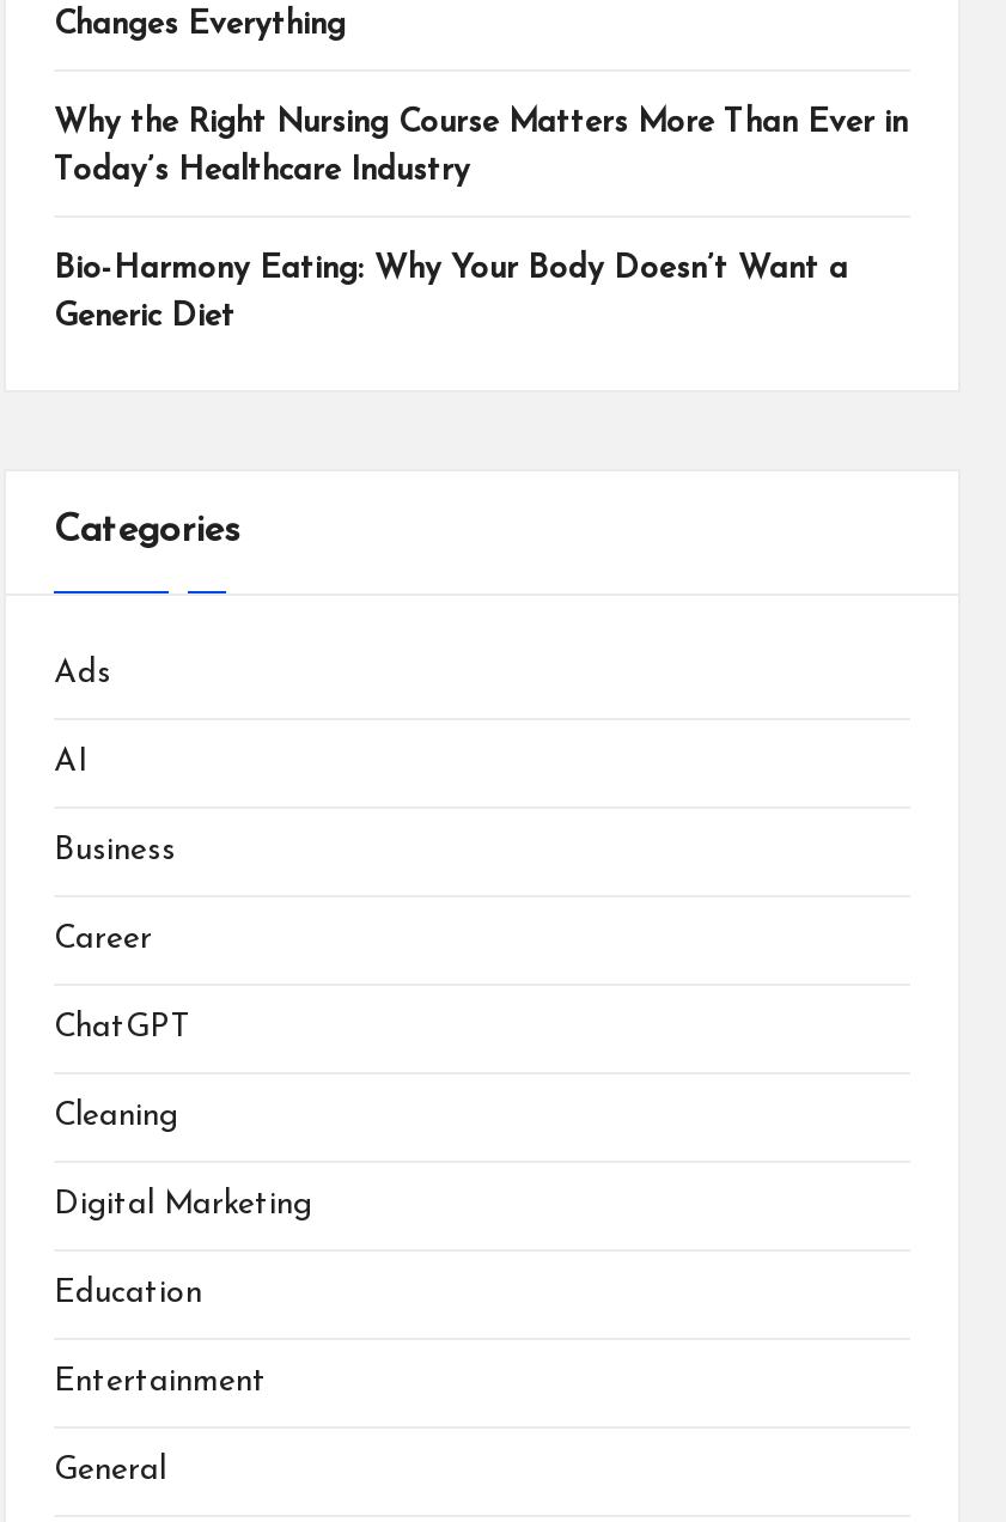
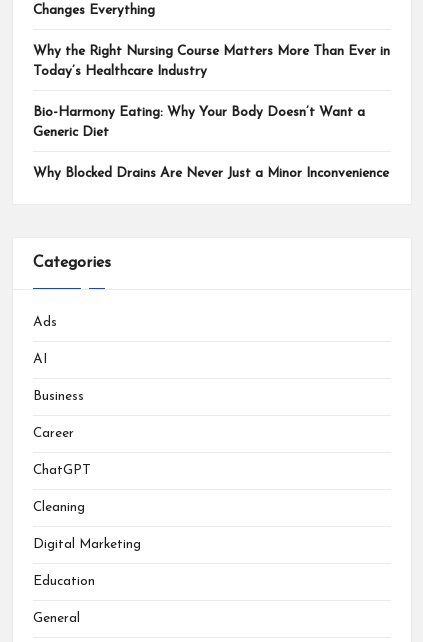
+ Why Blocked Drains Are Never Just a Minor Inconvenience

moved down: Categories | Ads | AI | ... | Digital Marketing | Education

- Entertainment
